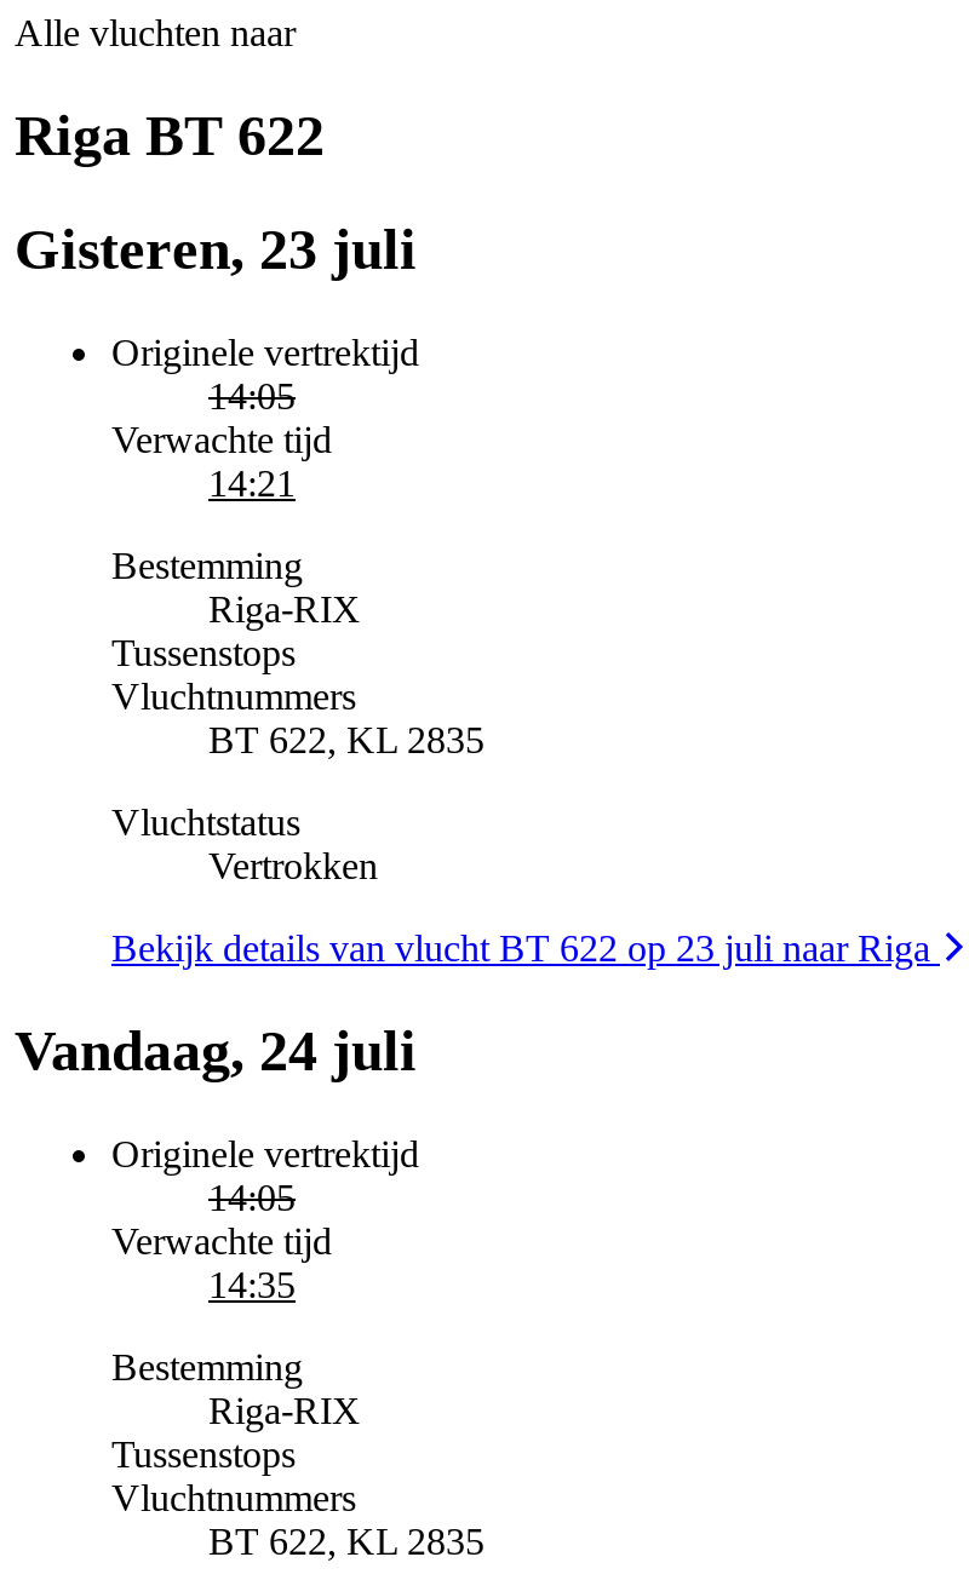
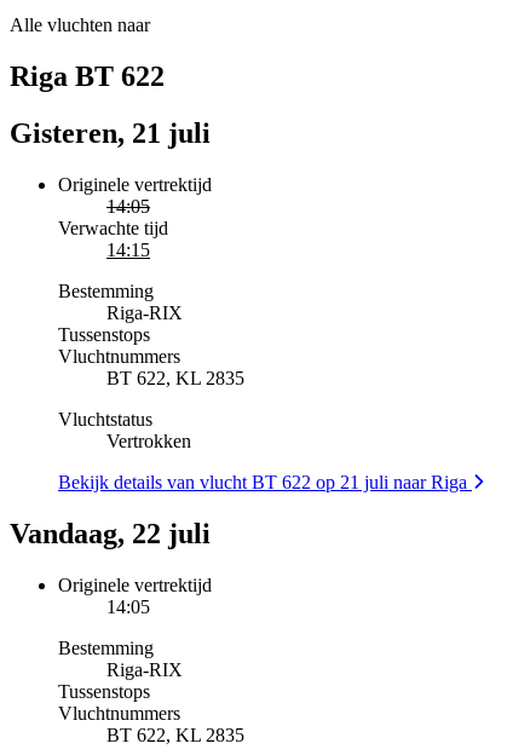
- Gisteren, 23 juli
+ Gisteren, 21 juli

- 14:21
+ 14:15

- Bekijk details van vlucht BT 622 op 23 juli naar Riga
+ Bekijk details van vlucht BT 622 op 21 juli naar Riga

- Vandaag, 24 juli
+ Vandaag, 22 juli

- Verwachte tijd
- 14:35
